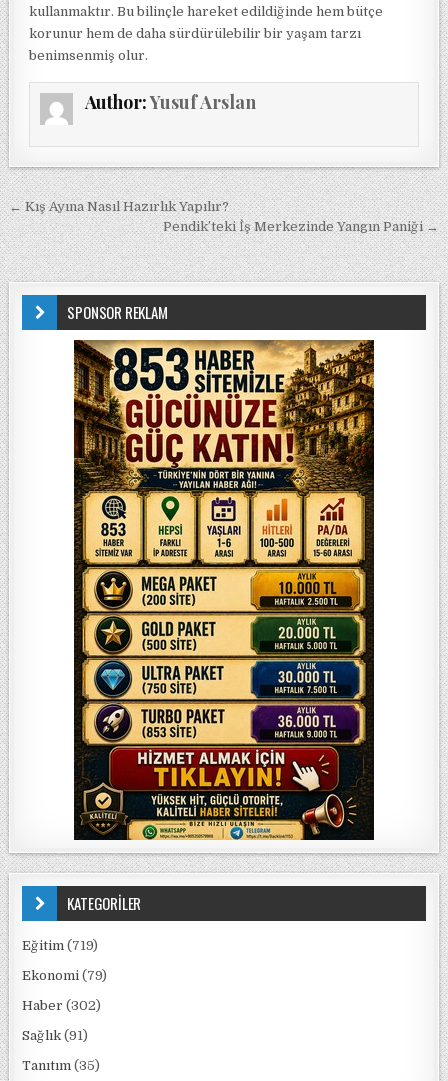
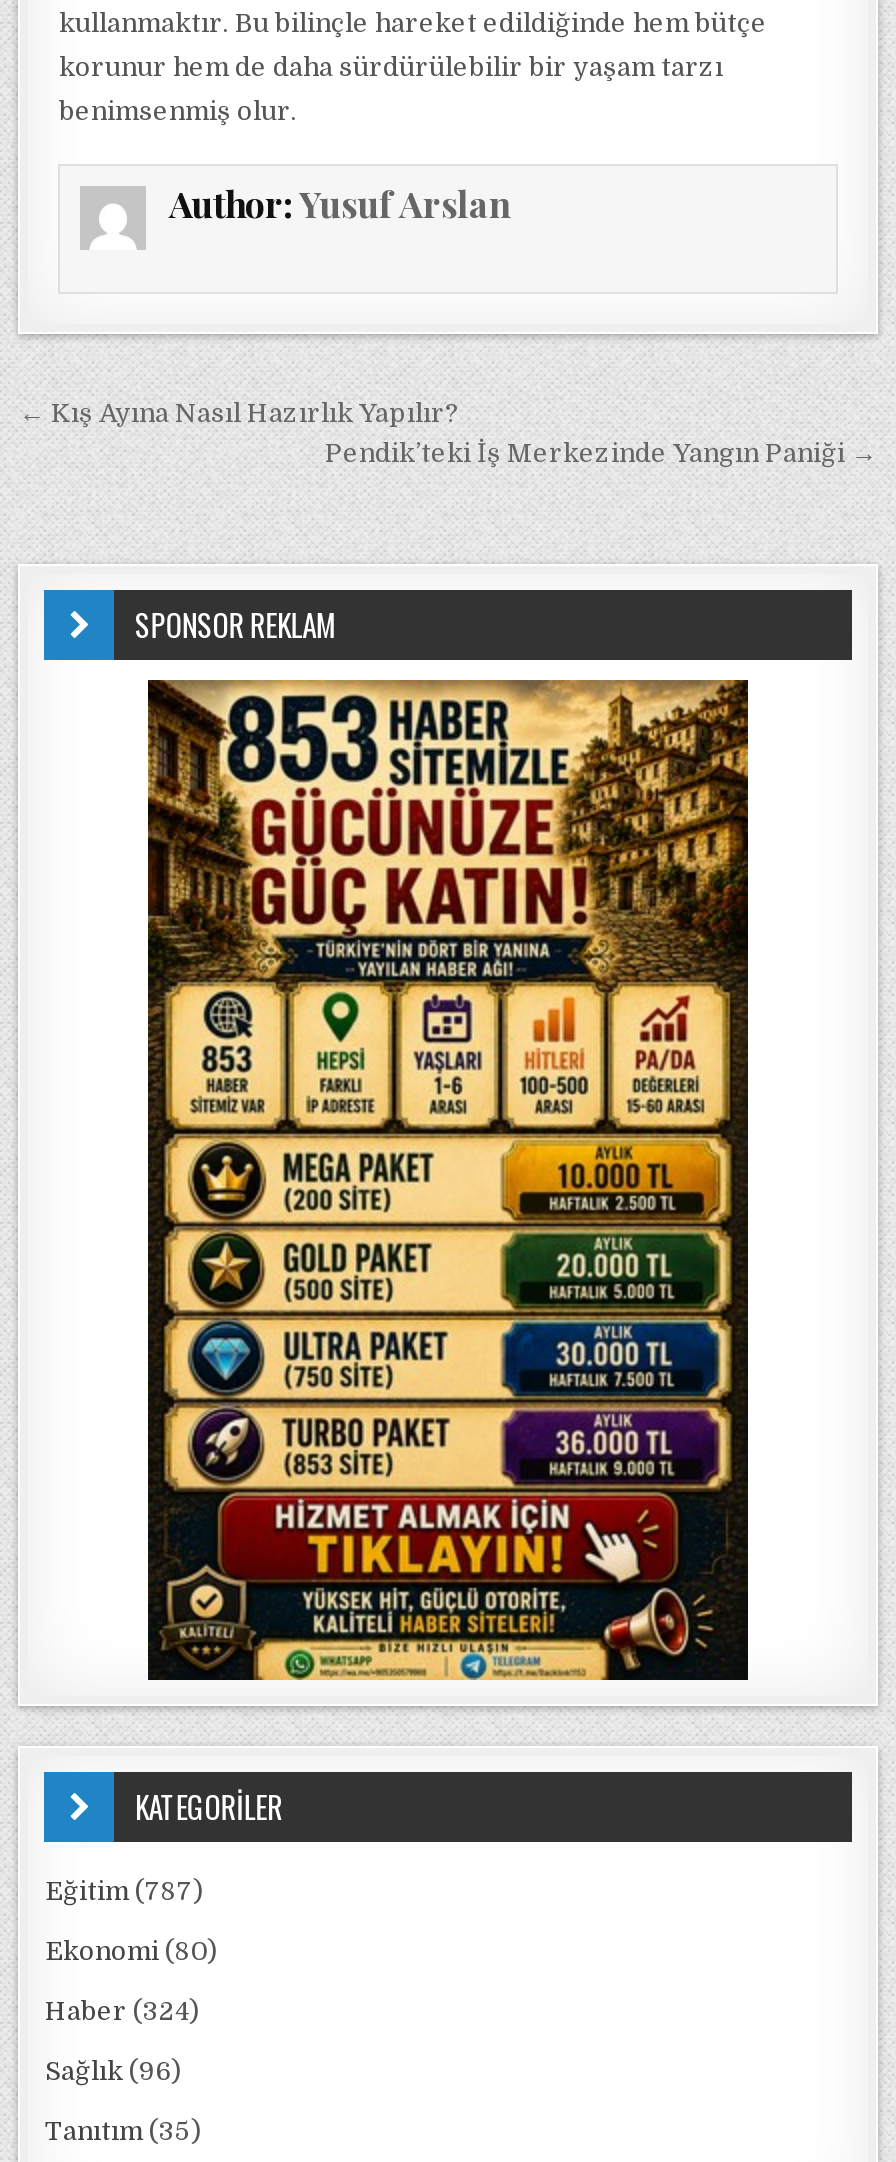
- Eğitim (719)
+ Eğitim (787)

- Ekonomi (79)
+ Ekonomi (80)

- Haber (302)
+ Haber (324)

- Sağlık (91)
+ Sağlık (96)
